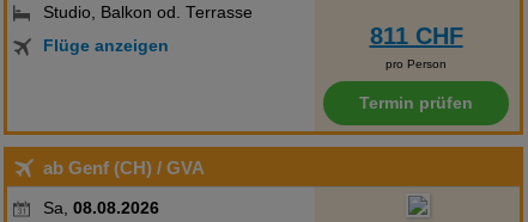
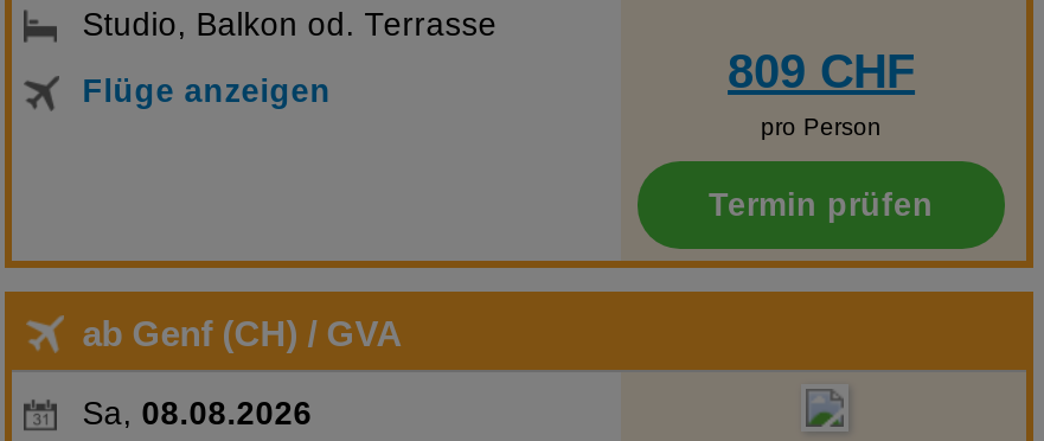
- 811 CHF
+ 809 CHF
